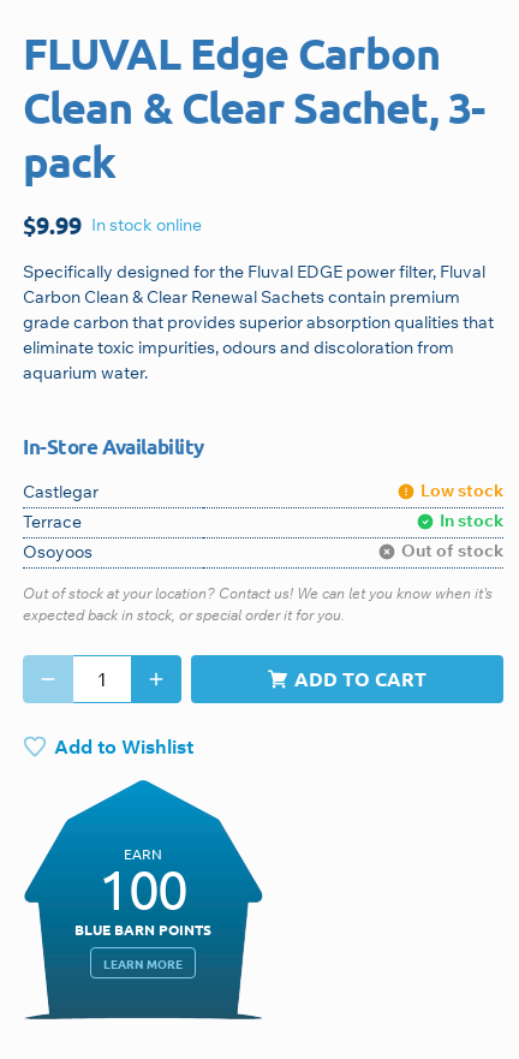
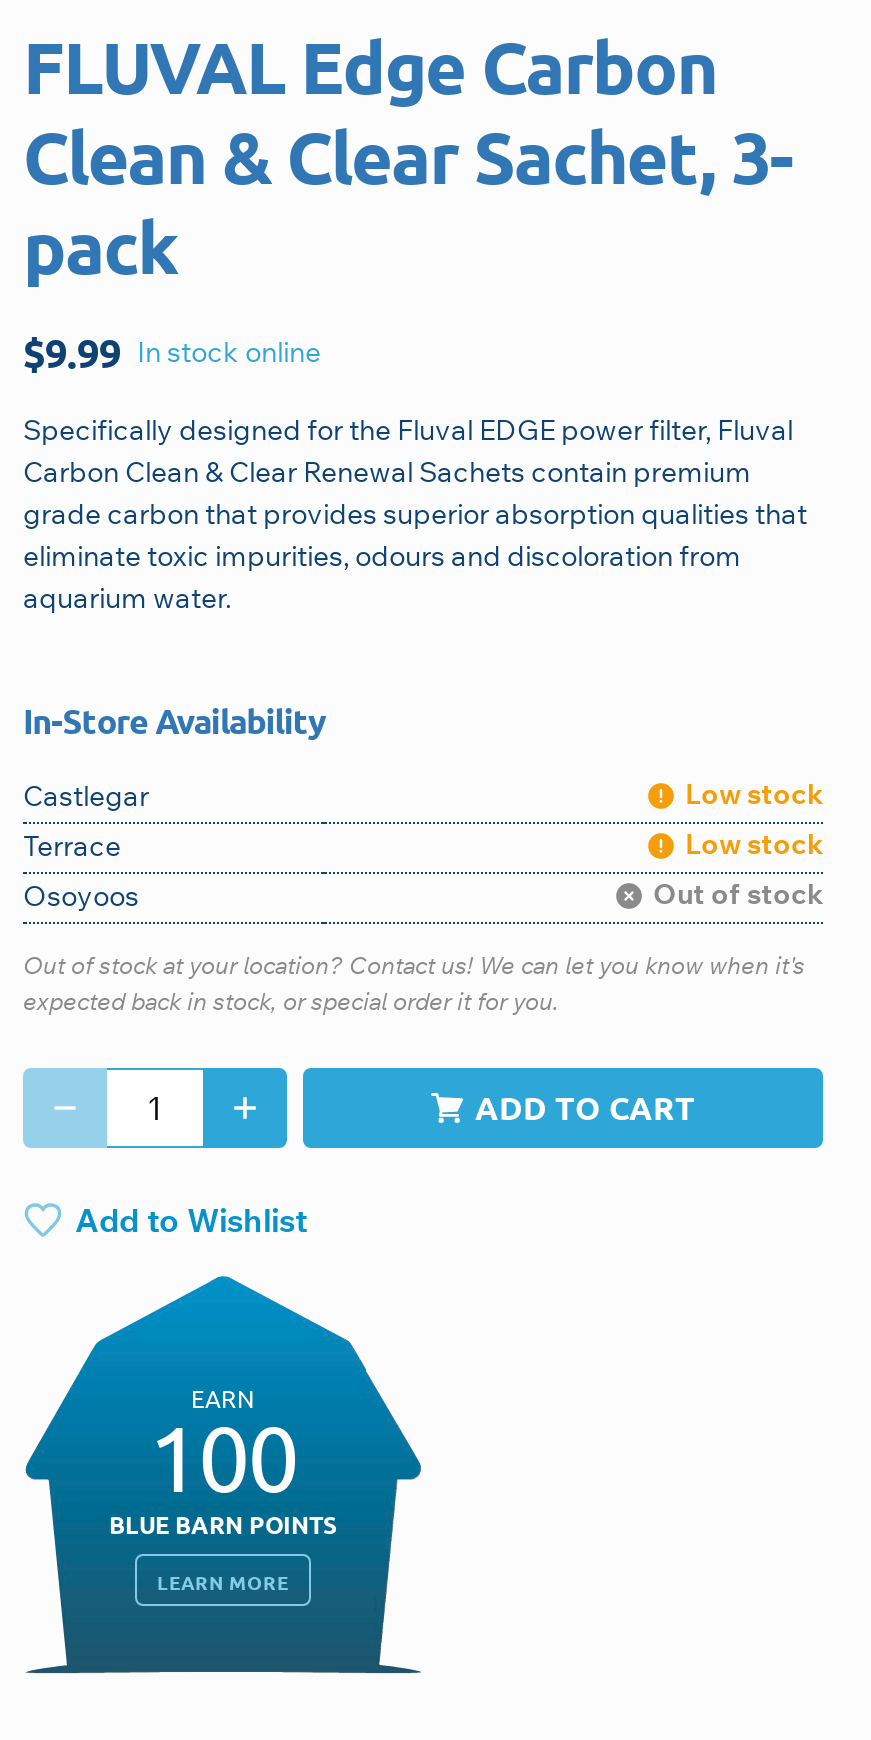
- In stock
+ Low stock
